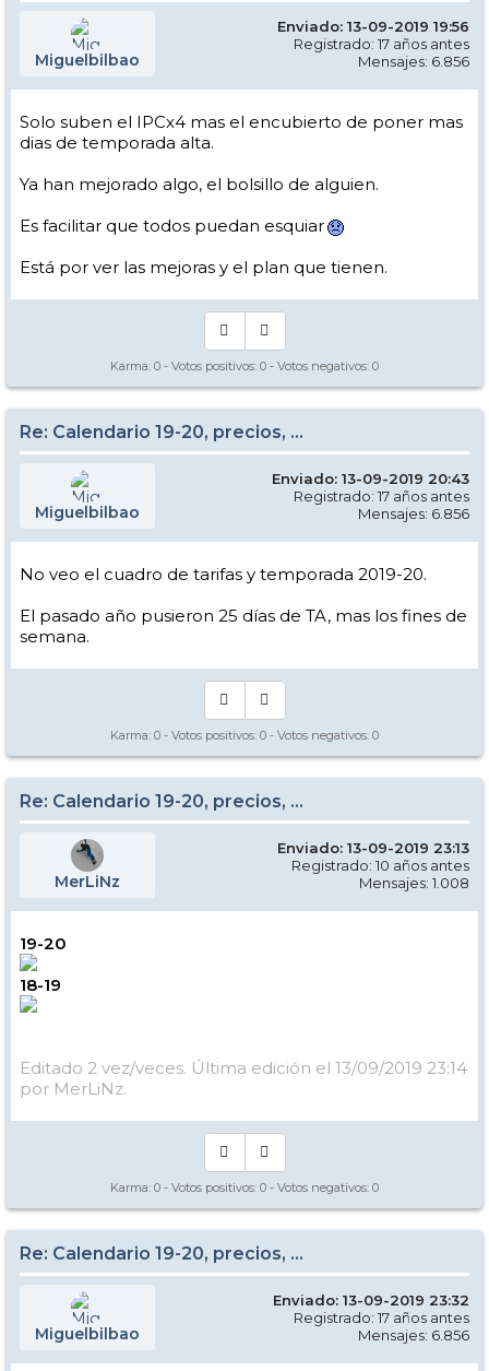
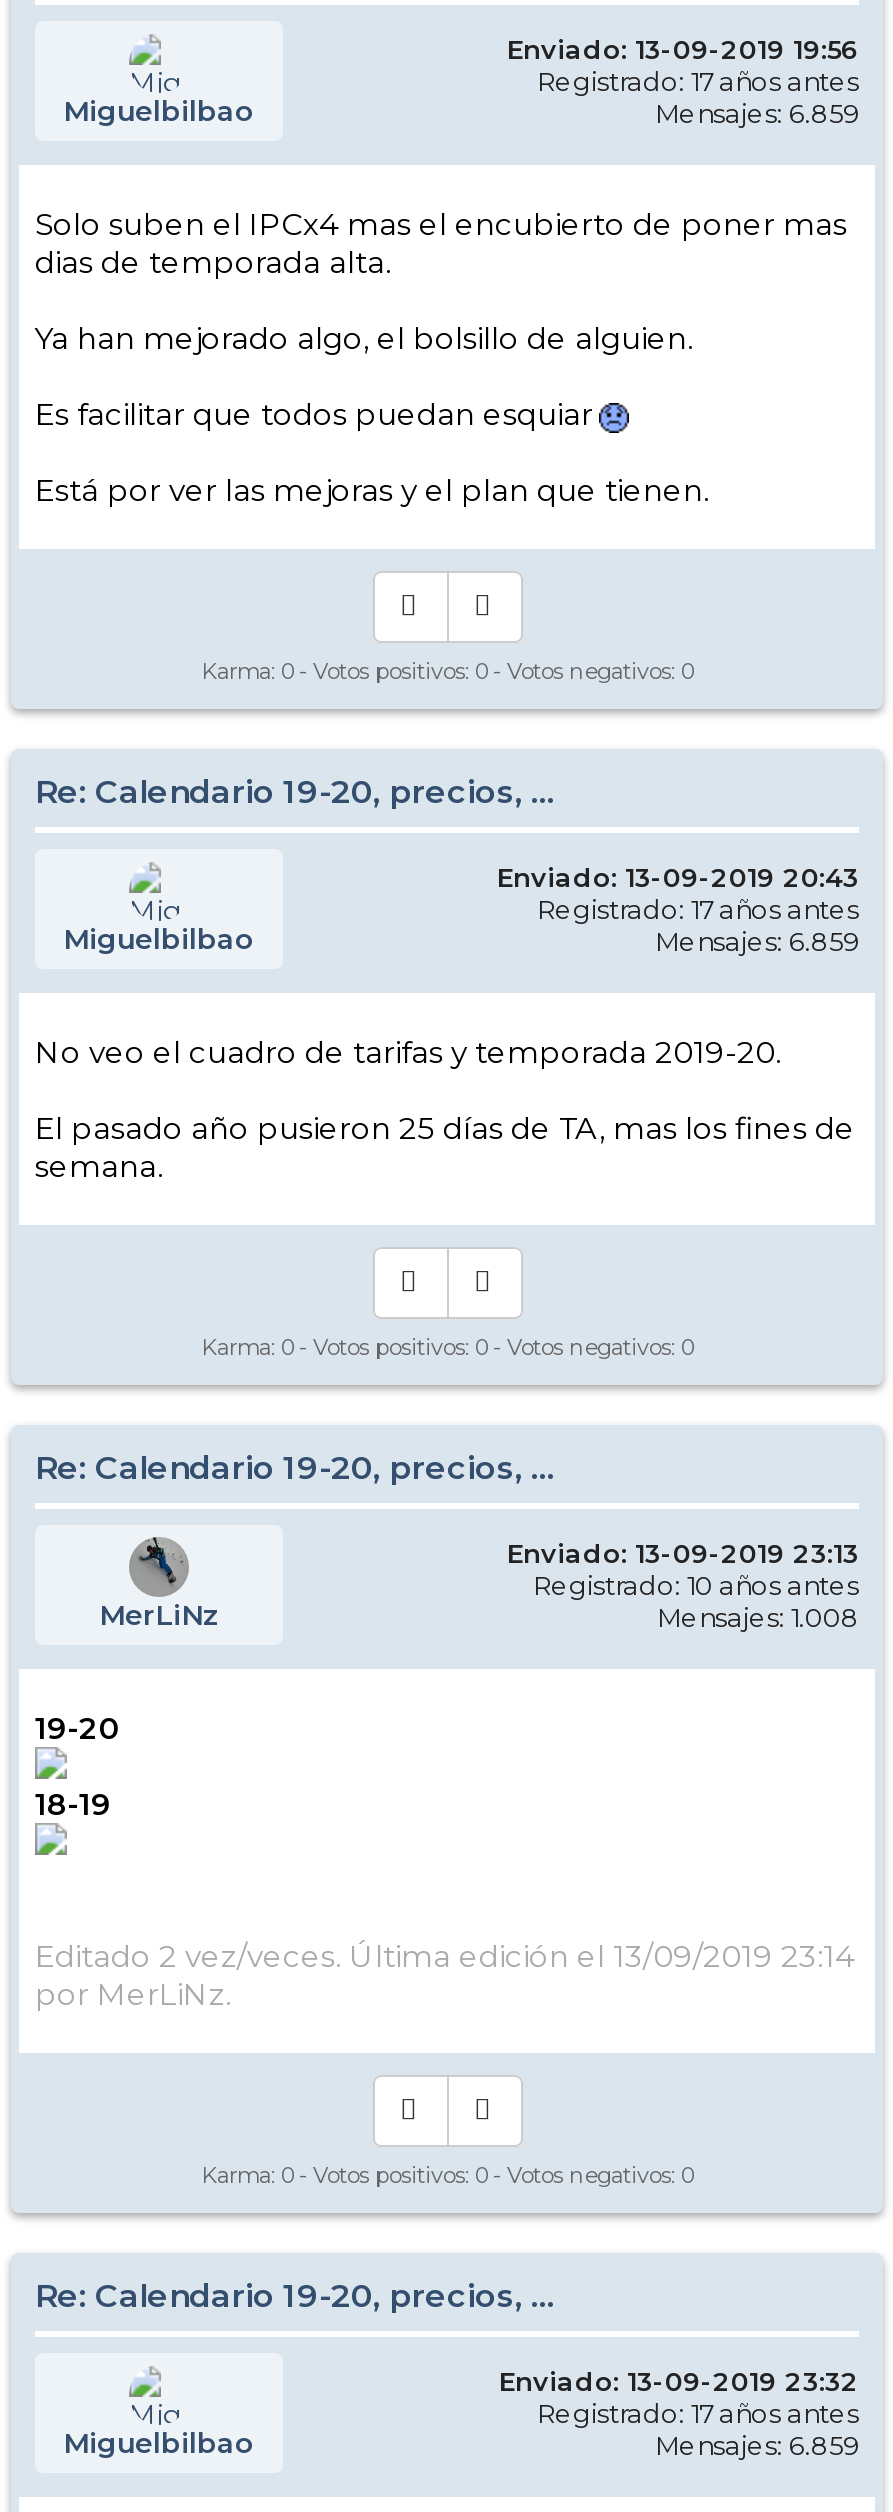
- Mensajes: 6.856
+ Mensajes: 6.859

- Mensajes: 6.856
+ Mensajes: 6.859

- Mensajes: 6.856
+ Mensajes: 6.859
